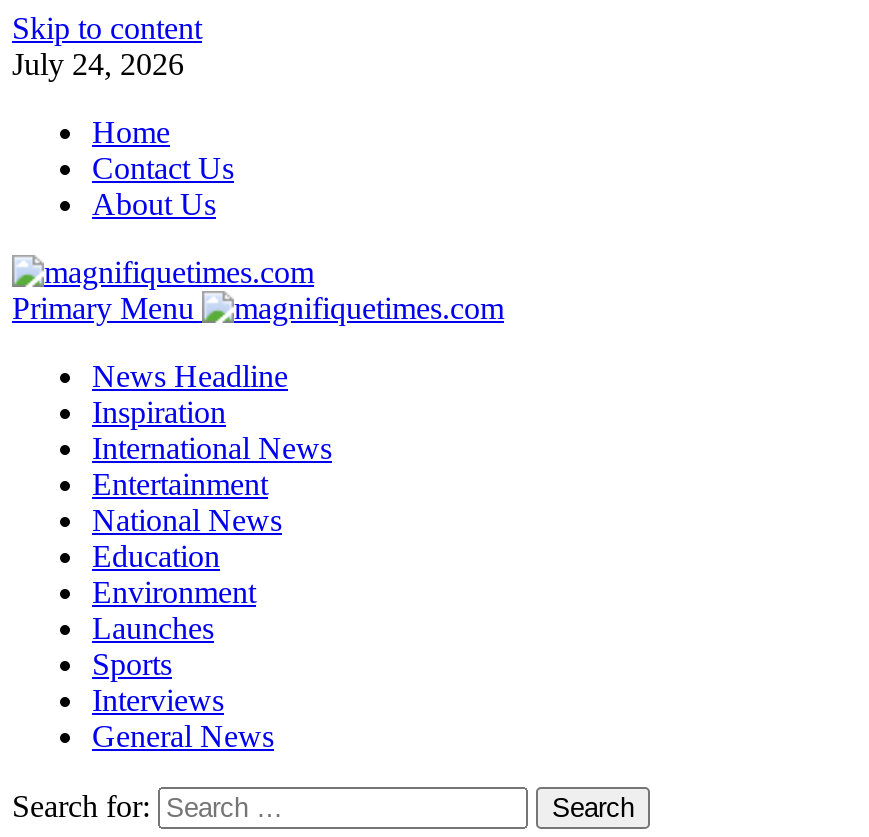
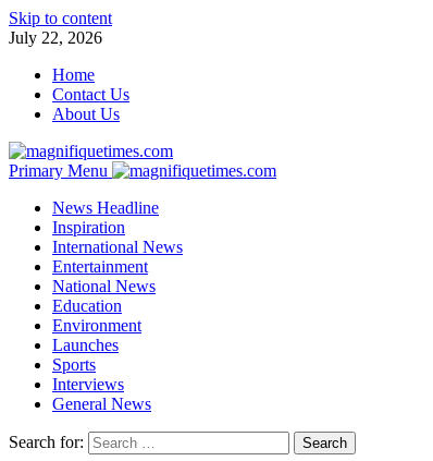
- July 24, 2026
+ July 22, 2026
